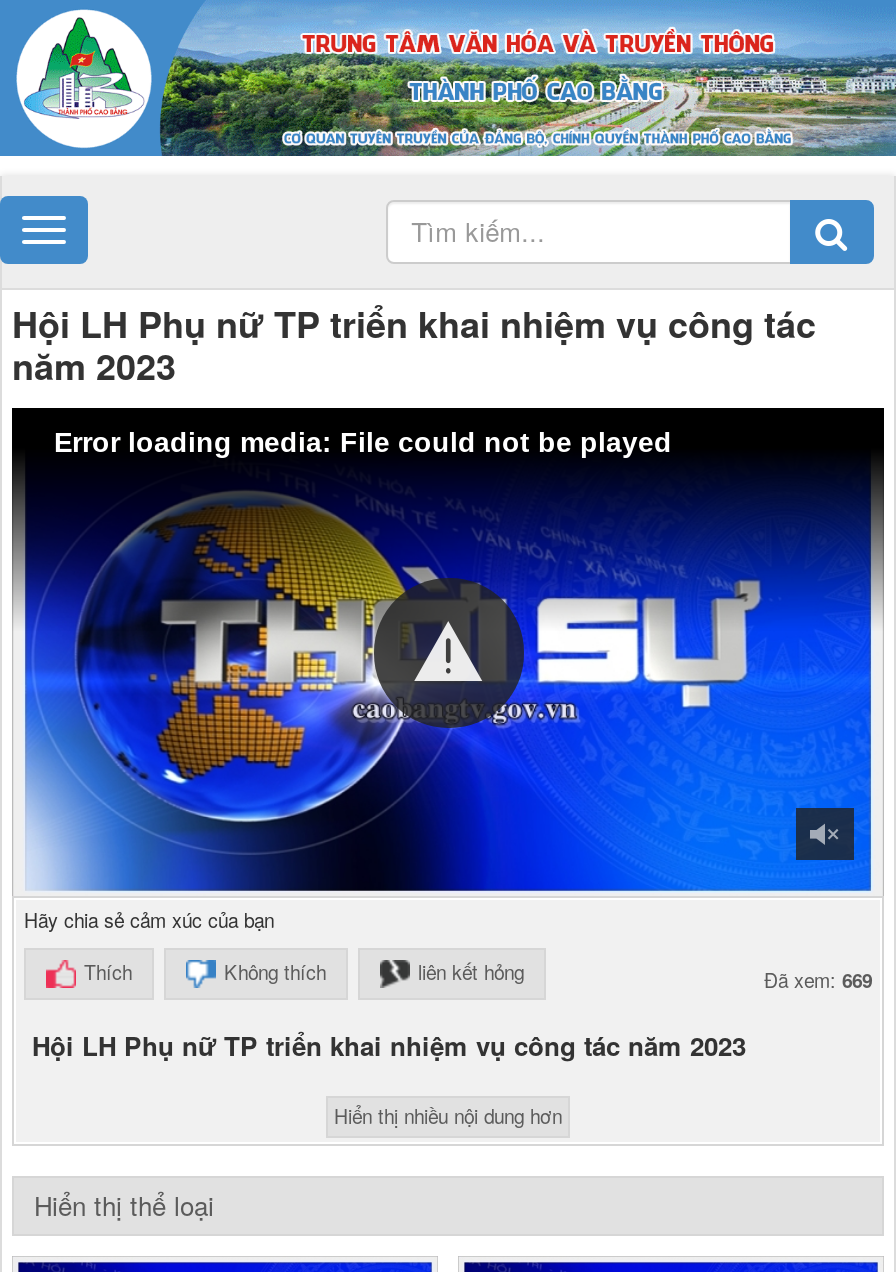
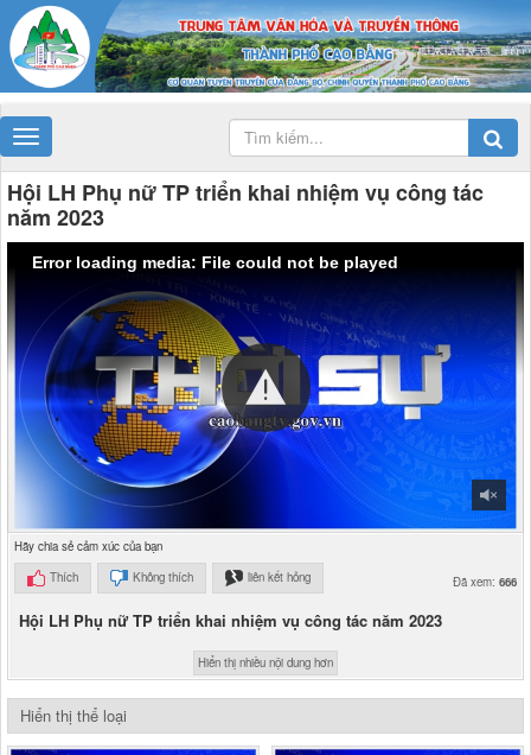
- Đã xem: 669
+ Đã xem: 666
